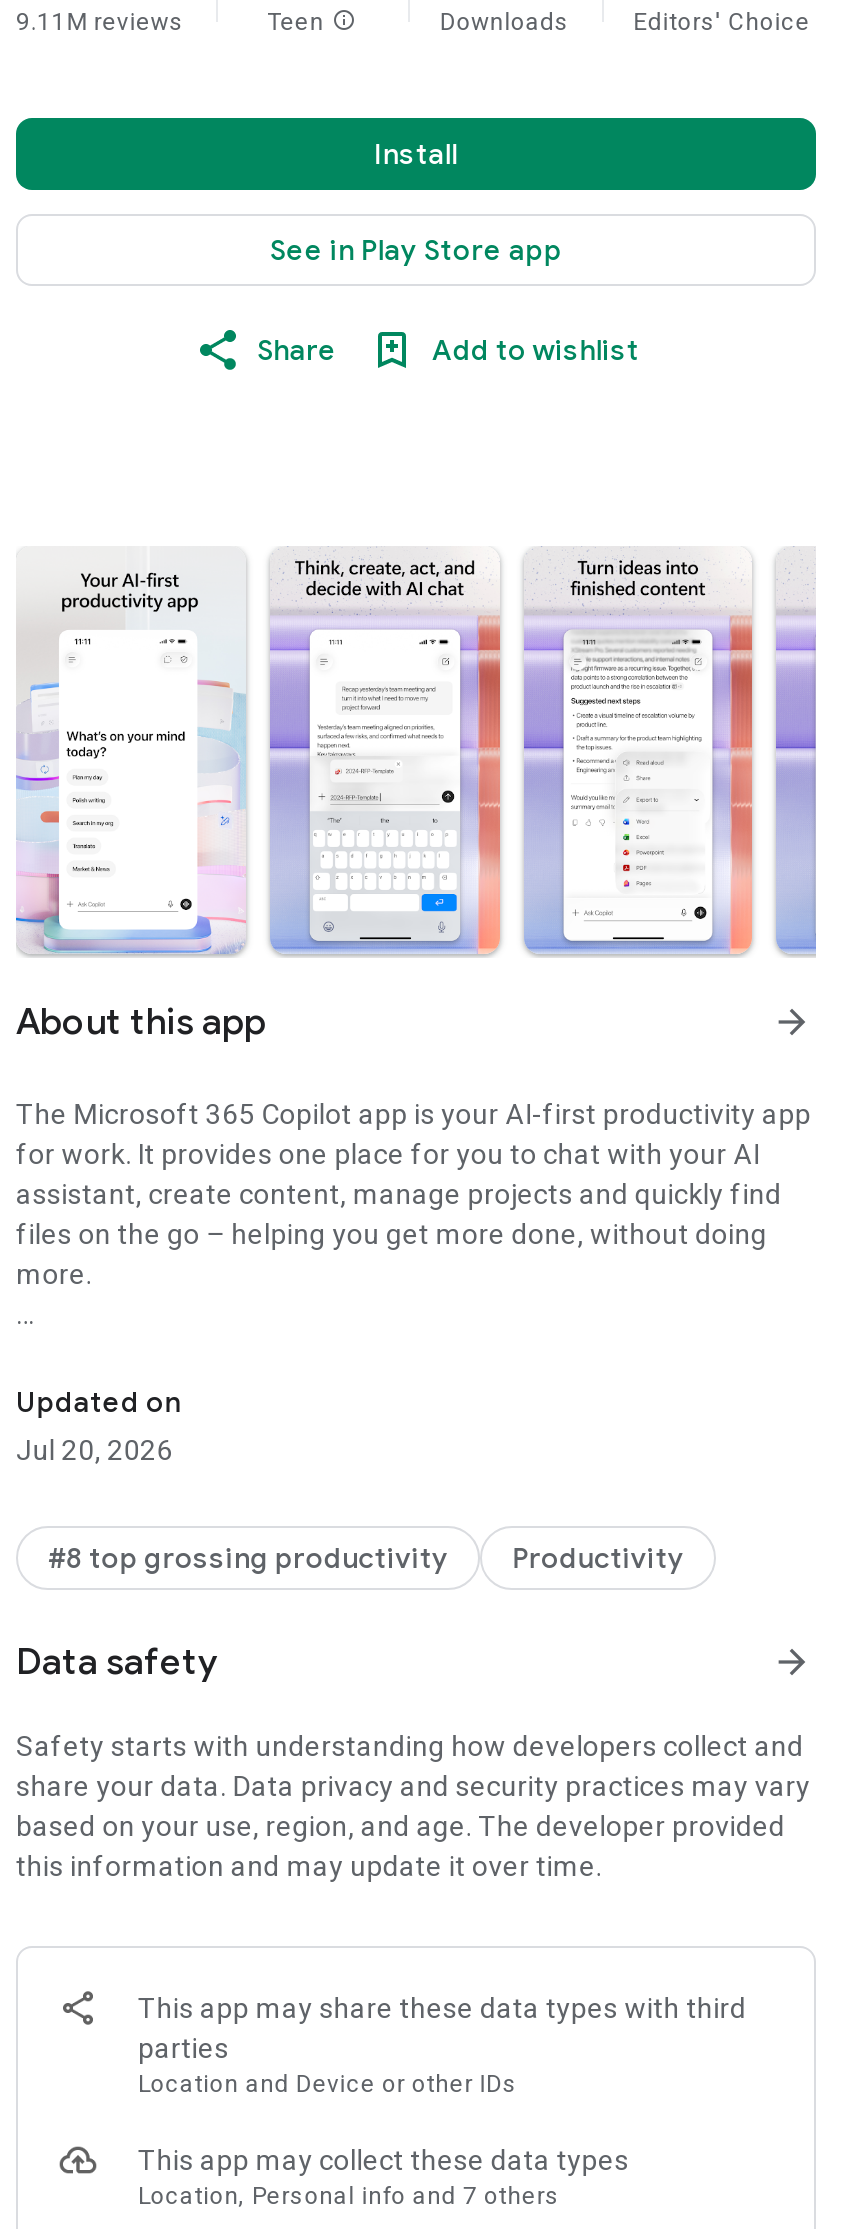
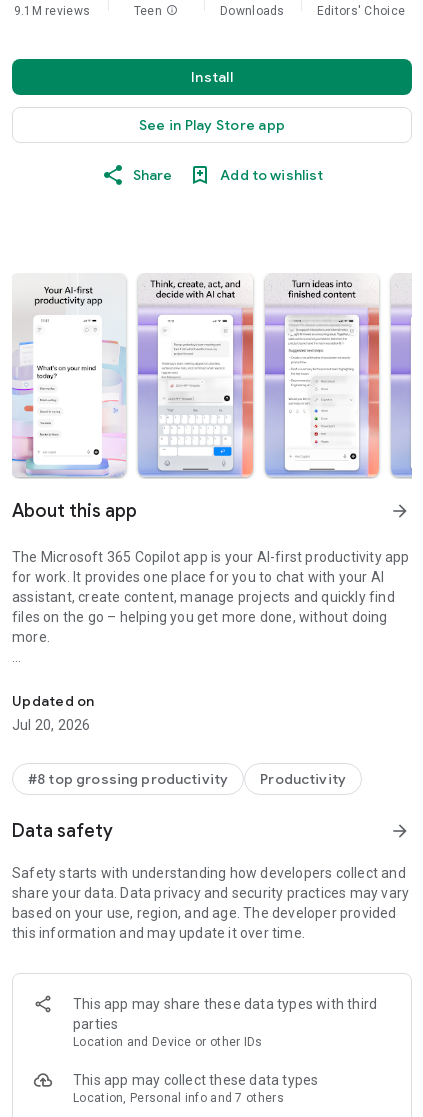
- 9.11M reviews
+ 9.1M reviews
